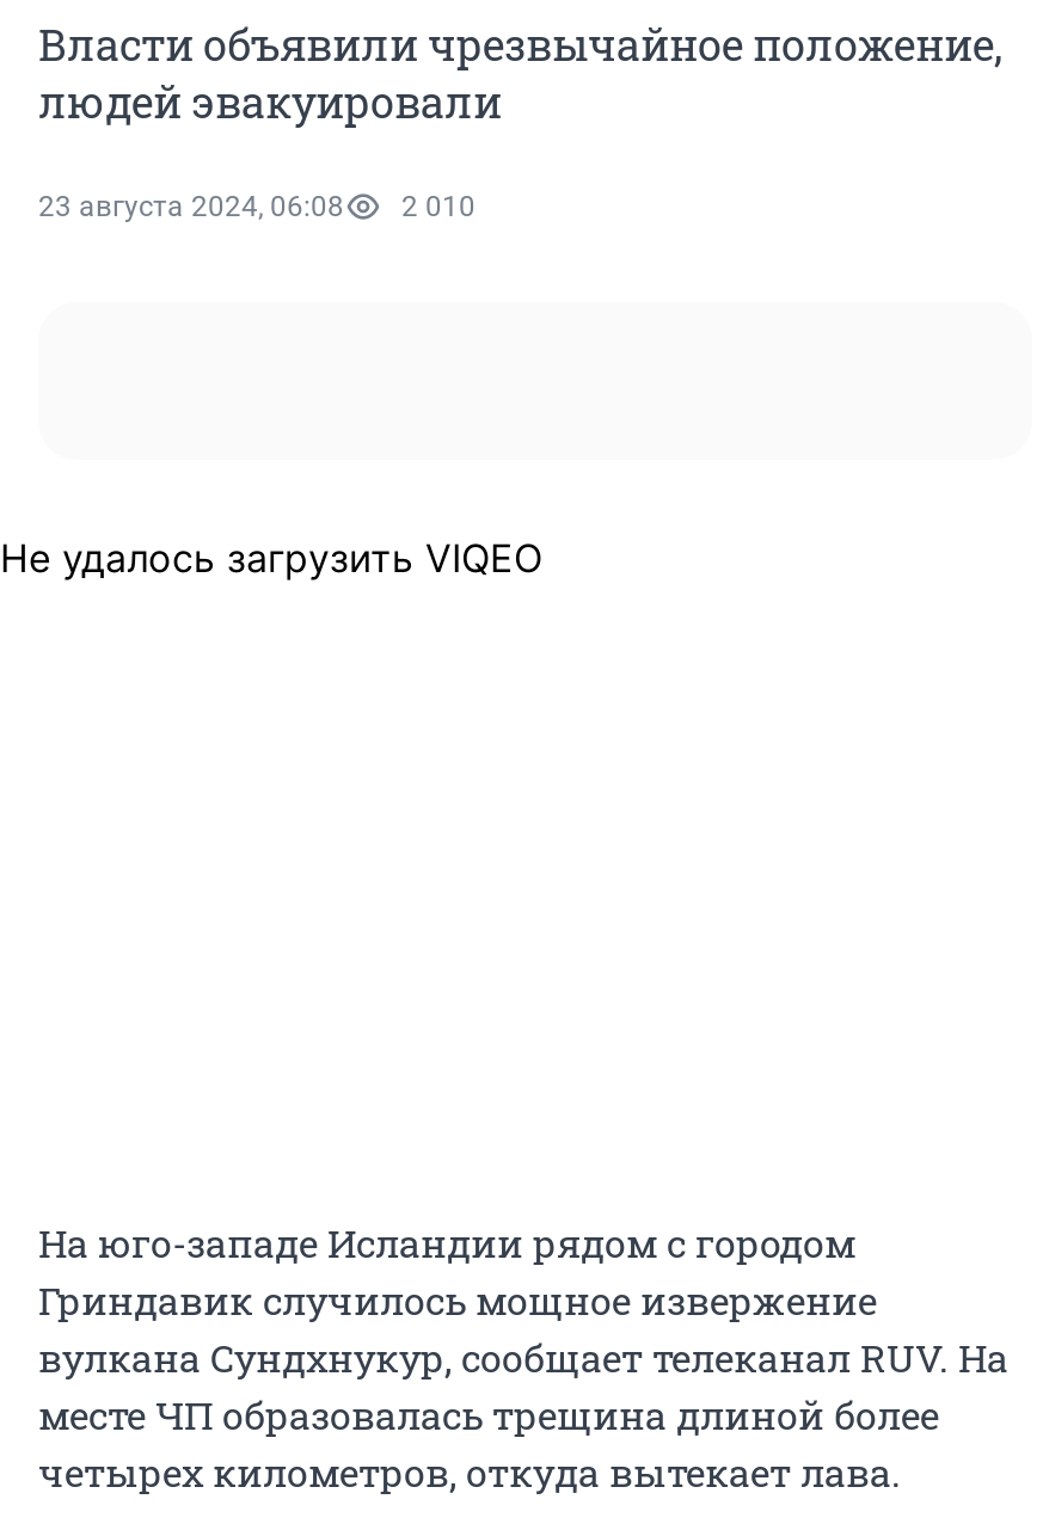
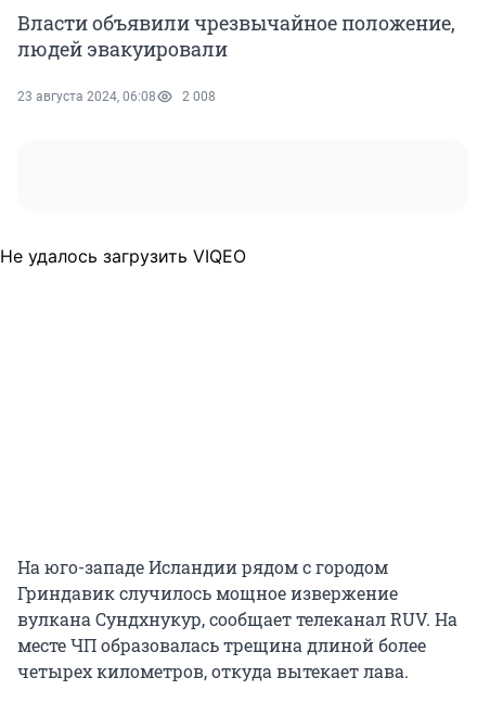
- 23 августа 2024, 06:08 2 010
+ 23 августа 2024, 06:08 2 008
